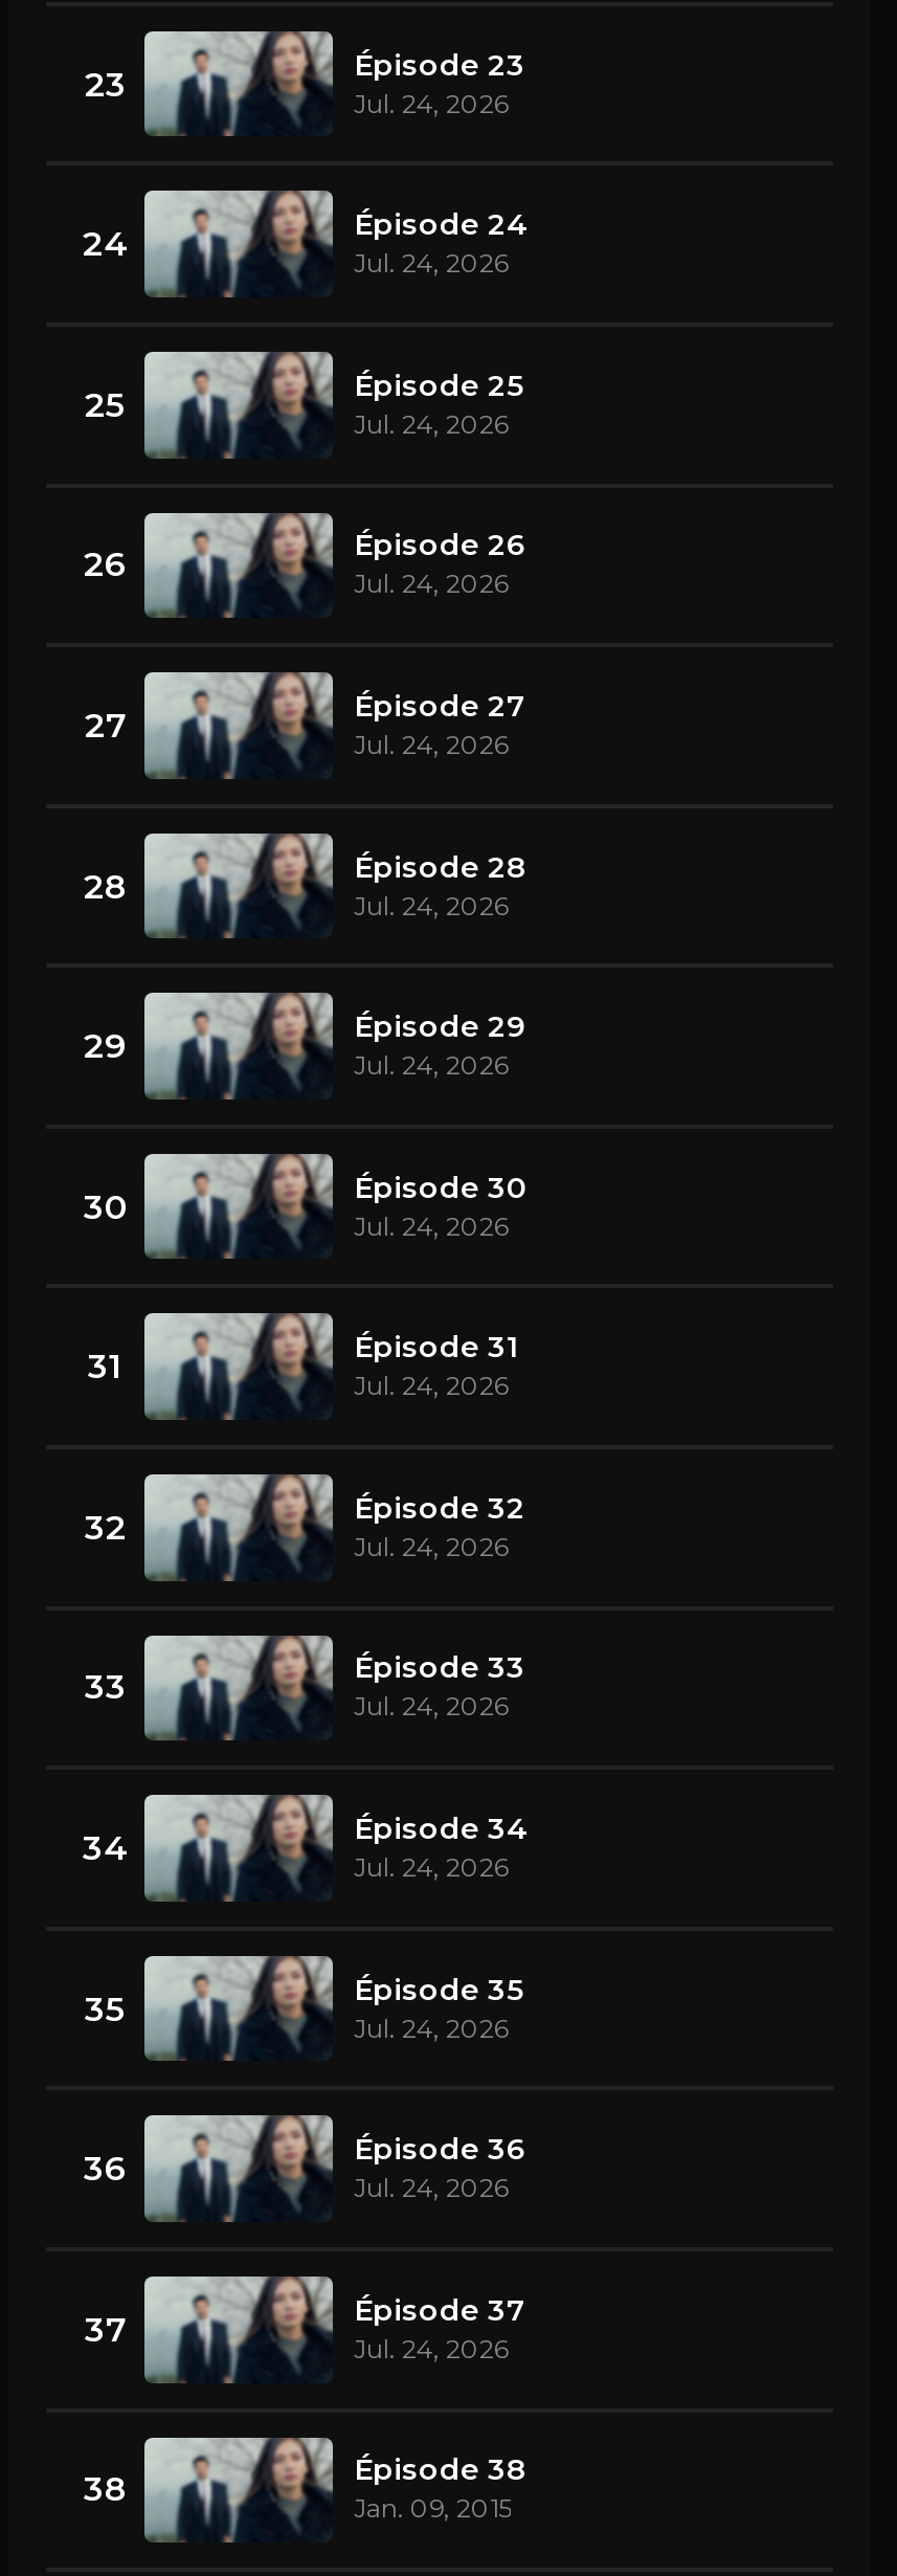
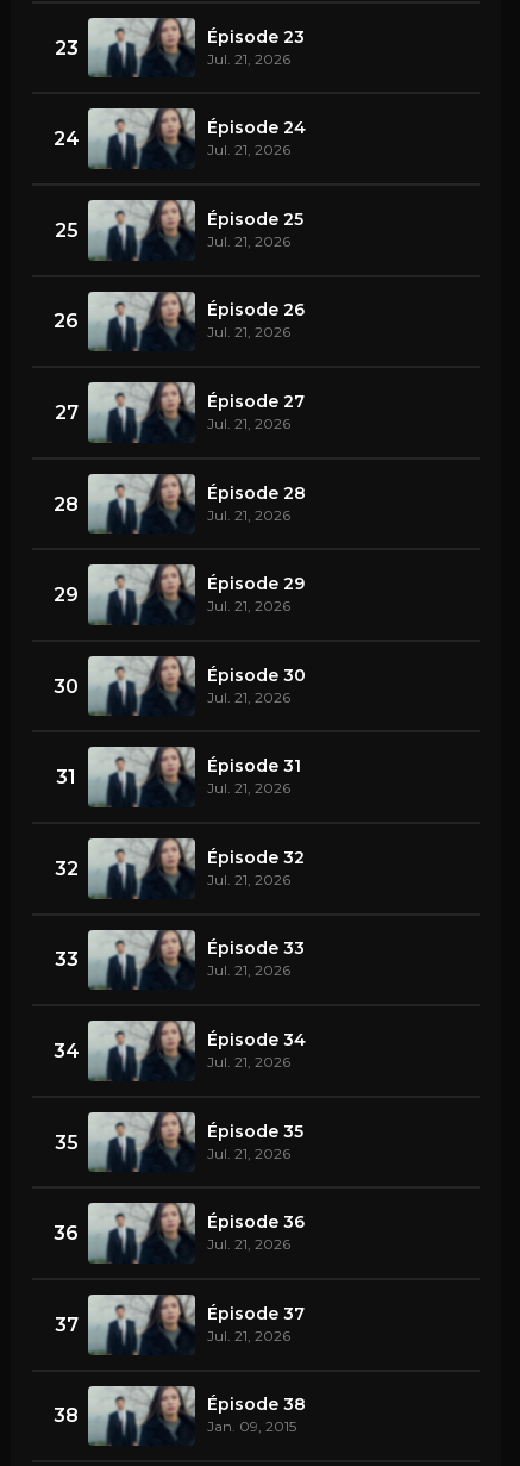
- Jul. 24, 2026
+ Jul. 21, 2026

- Jul. 24, 2026
+ Jul. 21, 2026

- Jul. 24, 2026
+ Jul. 21, 2026

- Jul. 24, 2026
+ Jul. 21, 2026

- Jul. 24, 2026
+ Jul. 21, 2026

- Jul. 24, 2026
+ Jul. 21, 2026

- Jul. 24, 2026
+ Jul. 21, 2026

- Jul. 24, 2026
+ Jul. 21, 2026

- Jul. 24, 2026
+ Jul. 21, 2026

- Jul. 24, 2026
+ Jul. 21, 2026

- Jul. 24, 2026
+ Jul. 21, 2026

- Jul. 24, 2026
+ Jul. 21, 2026

- Jul. 24, 2026
+ Jul. 21, 2026

- Jul. 24, 2026
+ Jul. 21, 2026

- Jul. 24, 2026
+ Jul. 21, 2026
